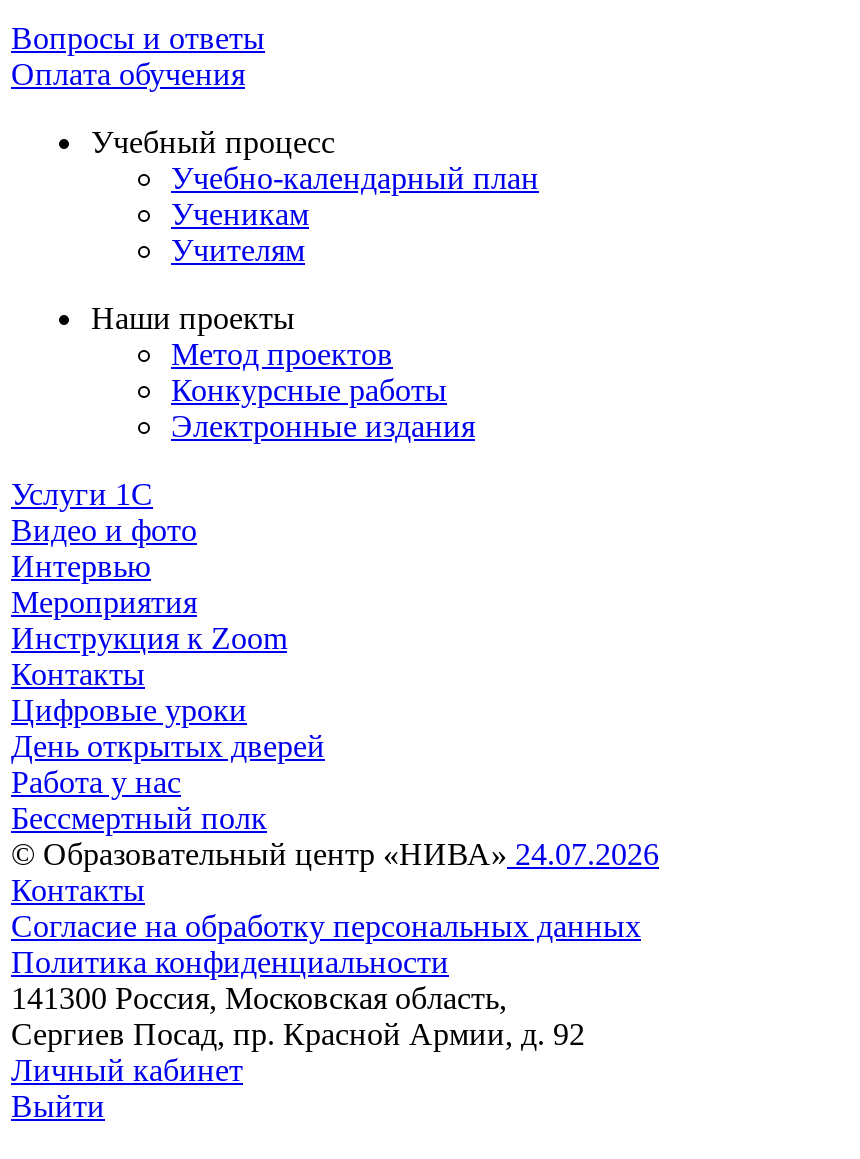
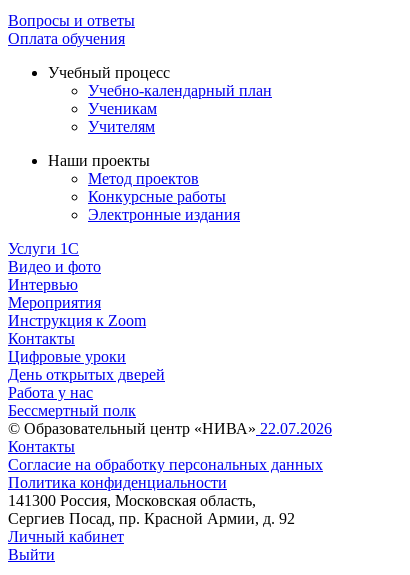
- © Образовательный центр «НИВА» 24.07.2026
+ © Образовательный центр «НИВА» 22.07.2026
